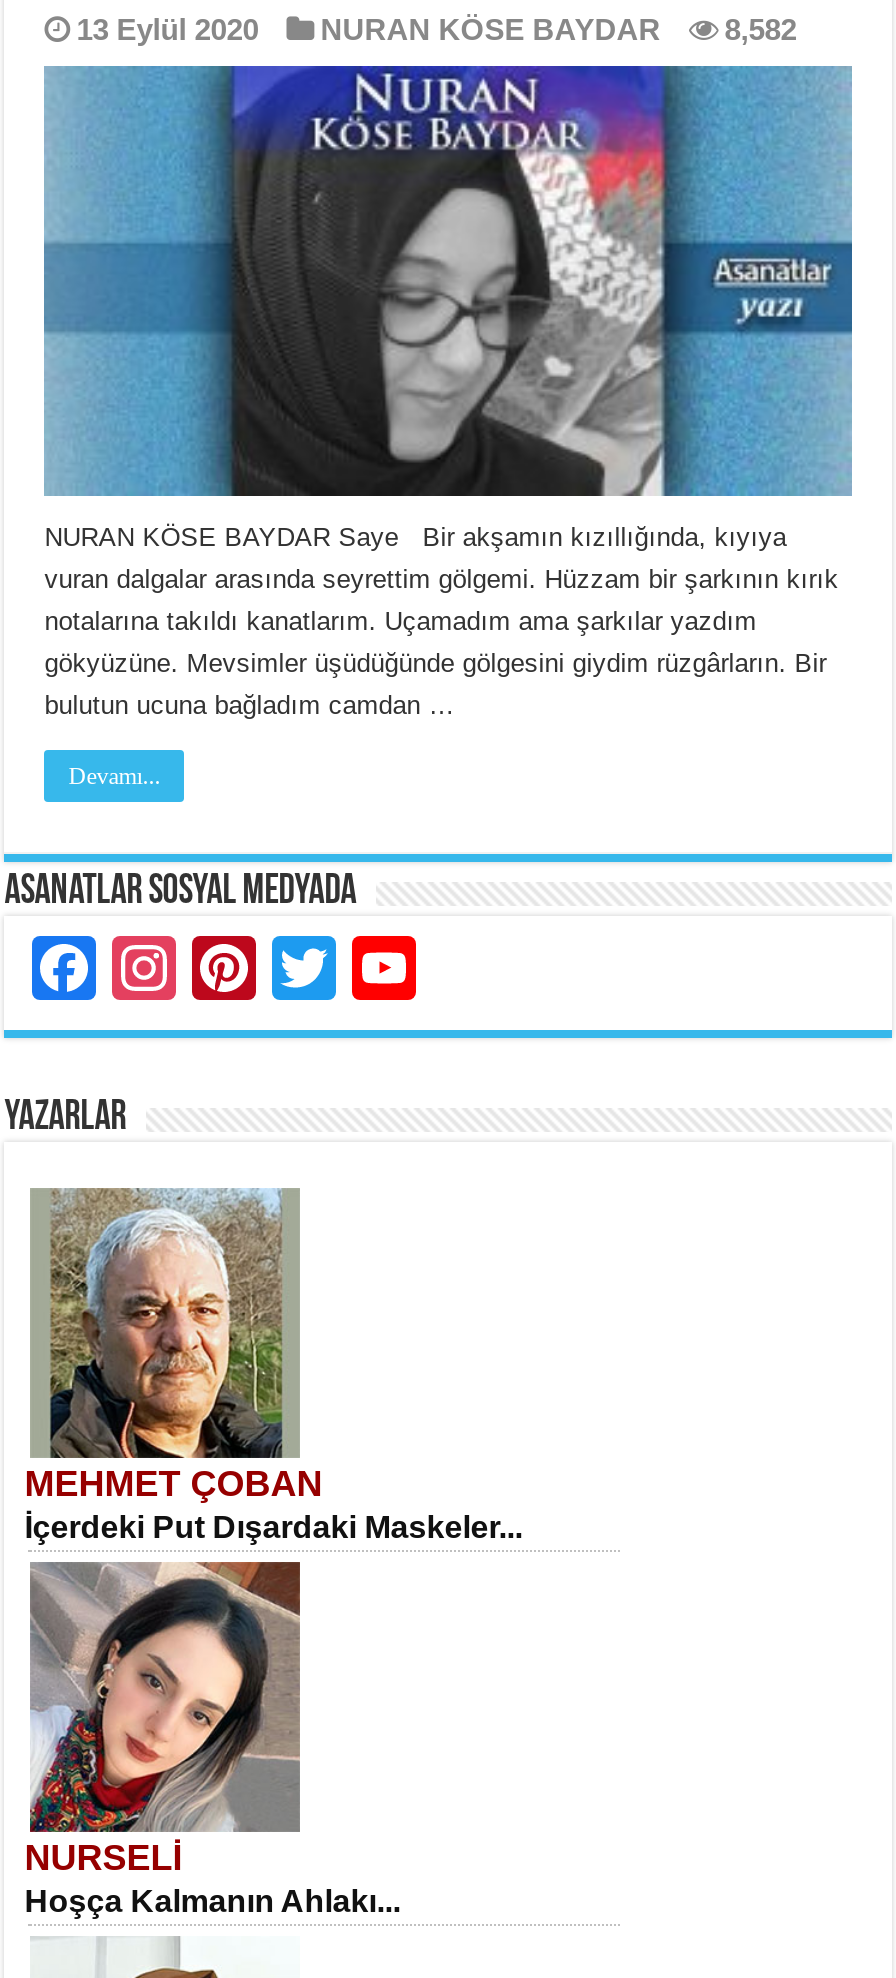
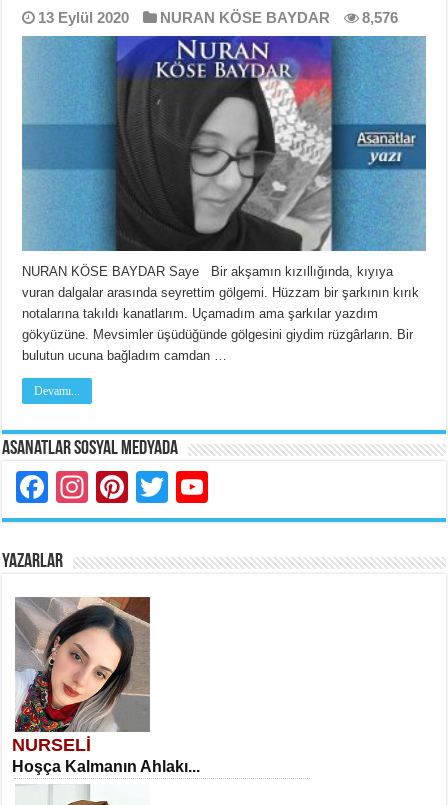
- 13 Eylül 2020 NURAN KÖSE BAYDAR 8,582
+ 13 Eylül 2020 NURAN KÖSE BAYDAR 8,576

- [image]
- MEHMET ÇOBAN
- İçerdeki Put Dışardaki Maskeler...
